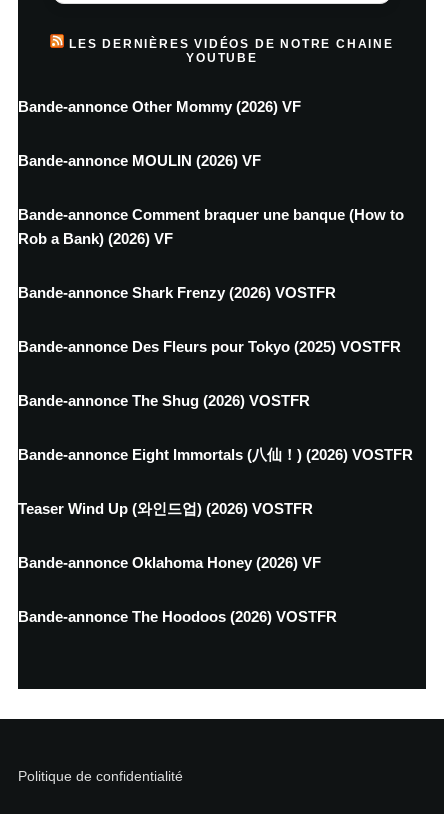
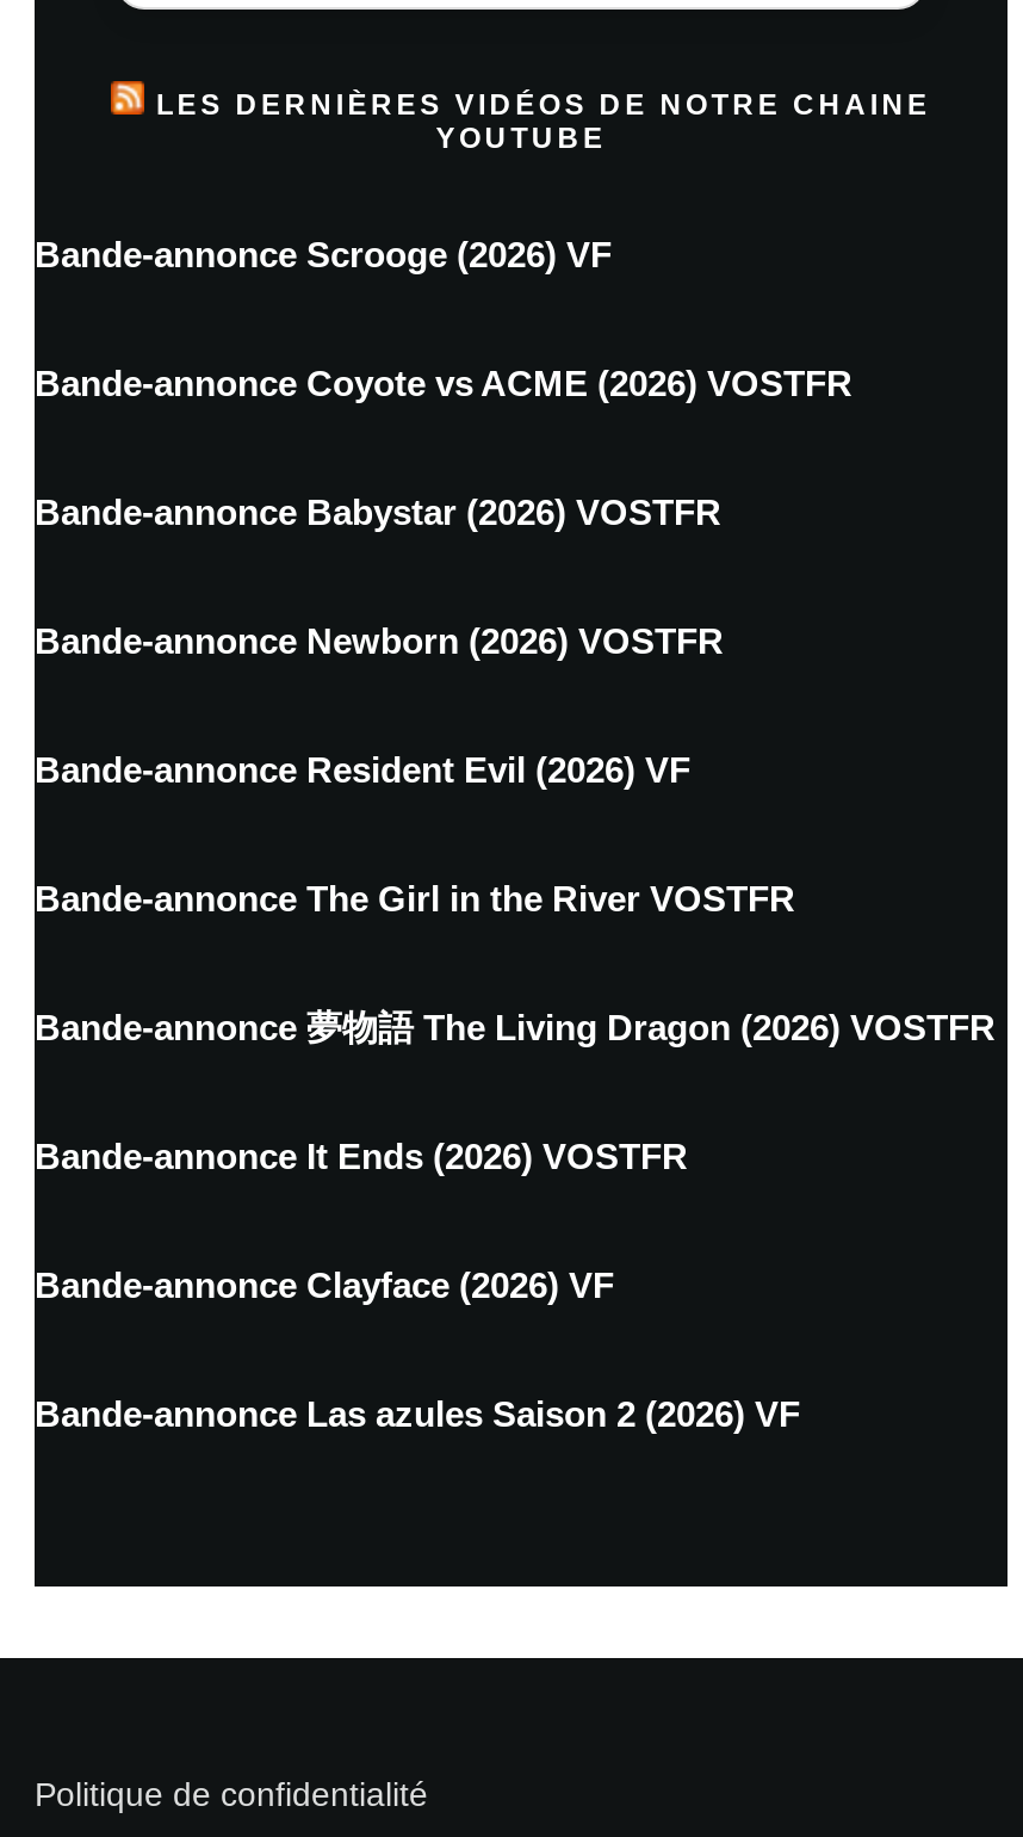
- Bande-annonce Other Mommy (2026) VF
+ Bande-annonce Scrooge (2026) VF

- Bande-annonce MOULIN (2026) VF
+ Bande-annonce Coyote vs ACME (2026) VOSTFR

- Bande-annonce Comment braquer une banque (How to
- Rob a Bank) (2026) VF
+ Bande-annonce Babystar (2026) VOSTFR

- Bande-annonce Shark Frenzy (2026) VOSTFR
+ Bande-annonce Newborn (2026) VOSTFR

- Bande-annonce Des Fleurs pour Tokyo (2025) VOSTFR
+ Bande-annonce Resident Evil (2026) VF

- Bande-annonce The Shug (2026) VOSTFR
+ Bande-annonce The Girl in the River VOSTFR

- Bande-annonce Eight Immortals (八仙！) (2026) VOSTFR
+ Bande-annonce 夢物語 The Living Dragon (2026) VOSTFR

- Teaser Wind Up (와인드업) (2026) VOSTFR
+ Bande-annonce It Ends (2026) VOSTFR

- Bande-annonce Oklahoma Honey (2026) VF
+ Bande-annonce Clayface (2026) VF

- Bande-annonce The Hoodoos (2026) VOSTFR
+ Bande-annonce Las azules Saison 2 (2026) VF
